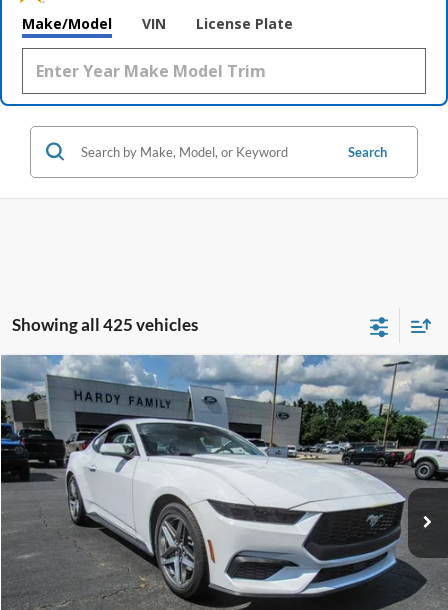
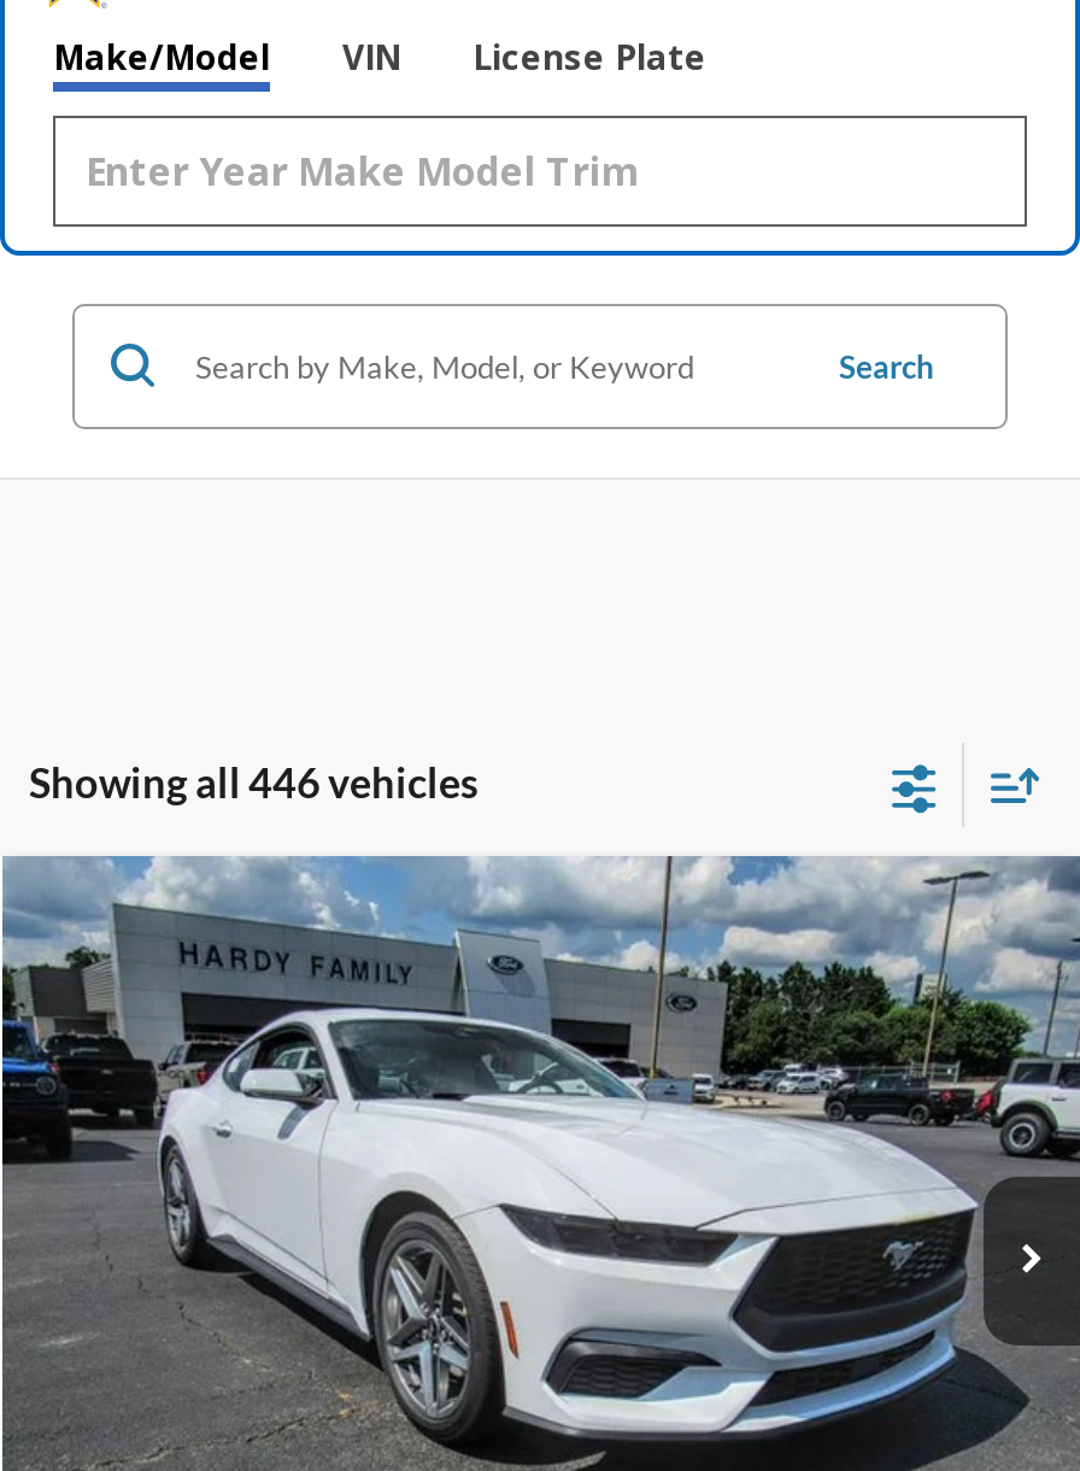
- Showing all 425 vehicles
+ Showing all 446 vehicles
